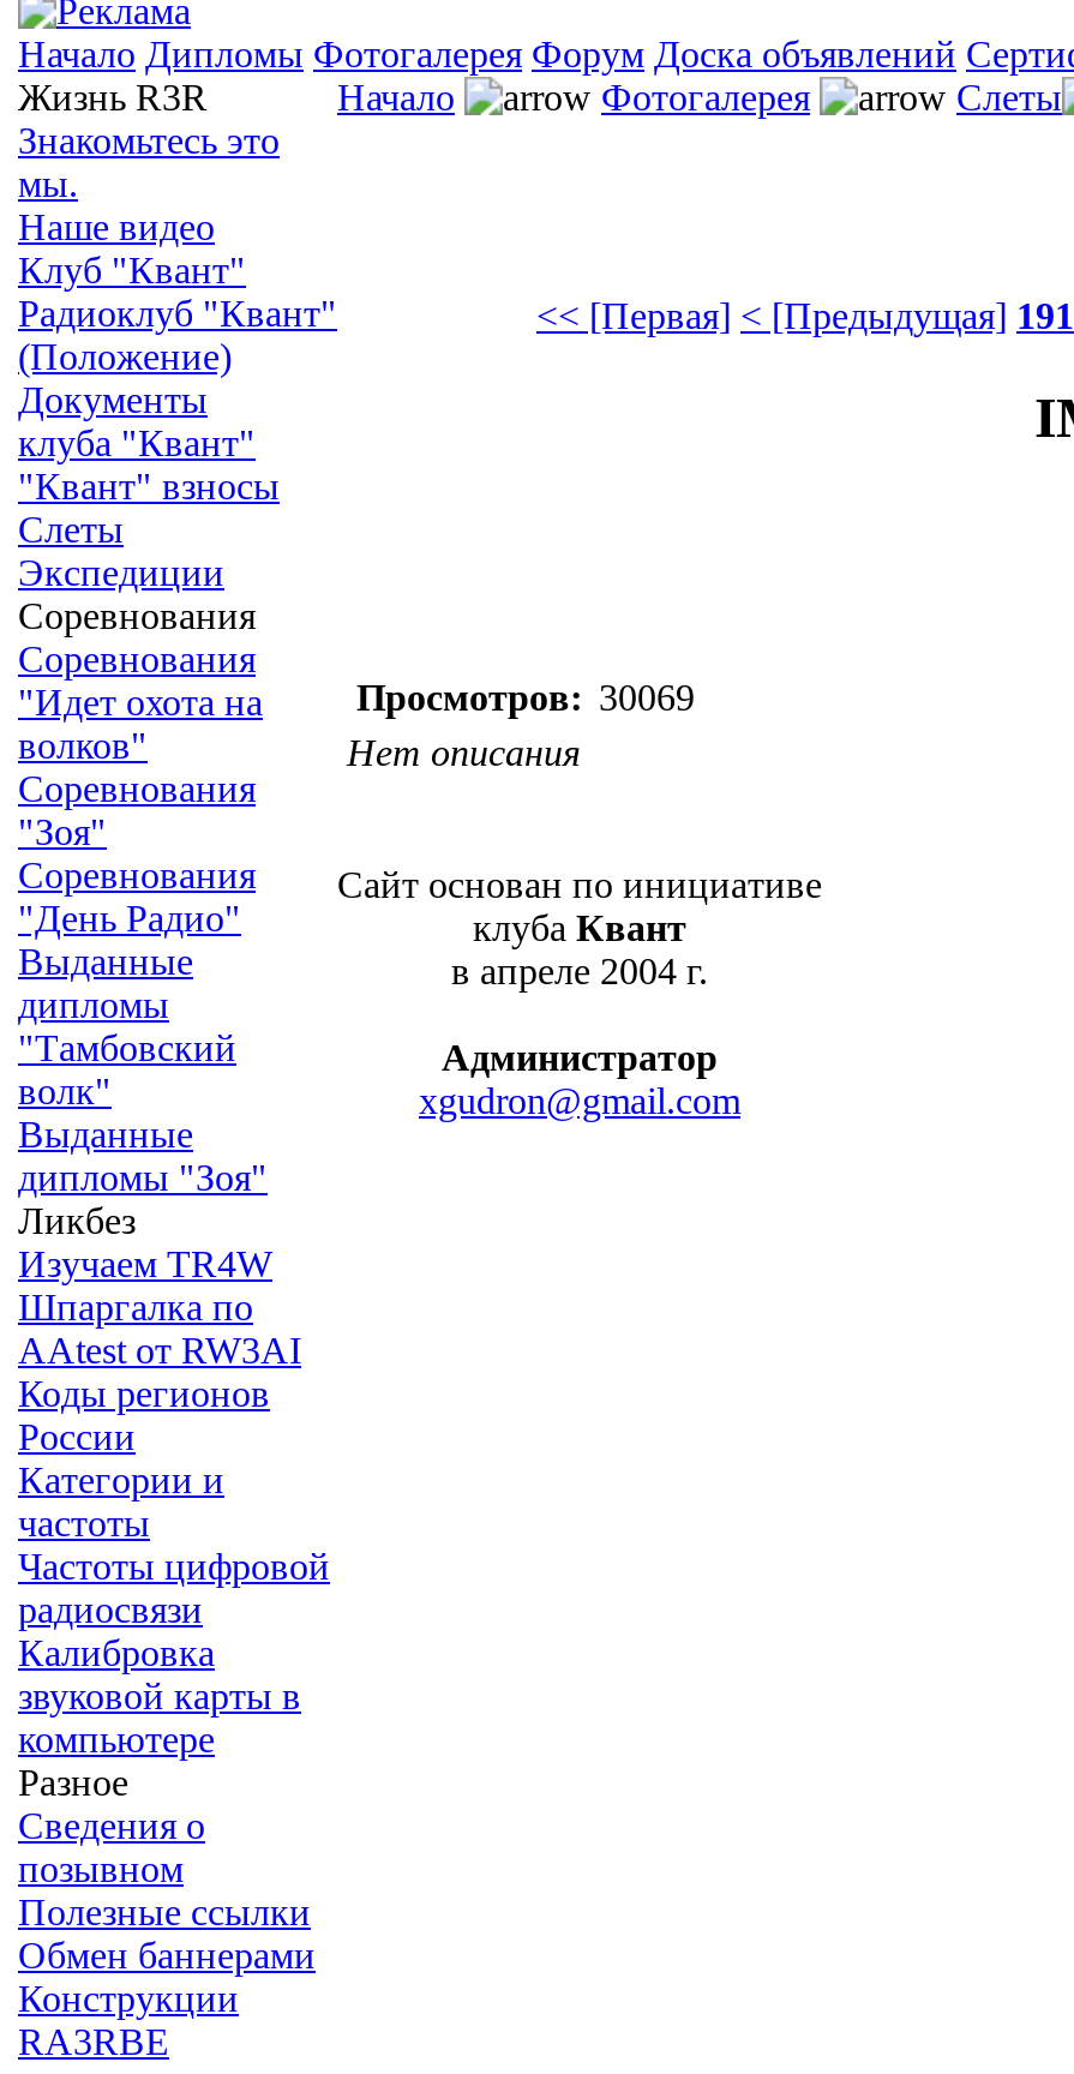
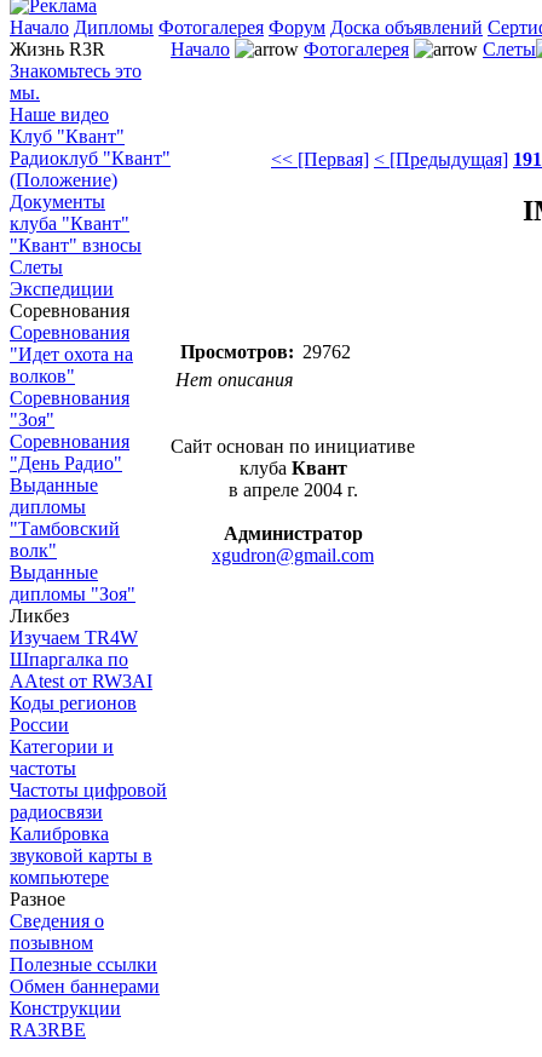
- Просмотров: 30069
+ Просмотров: 29762
